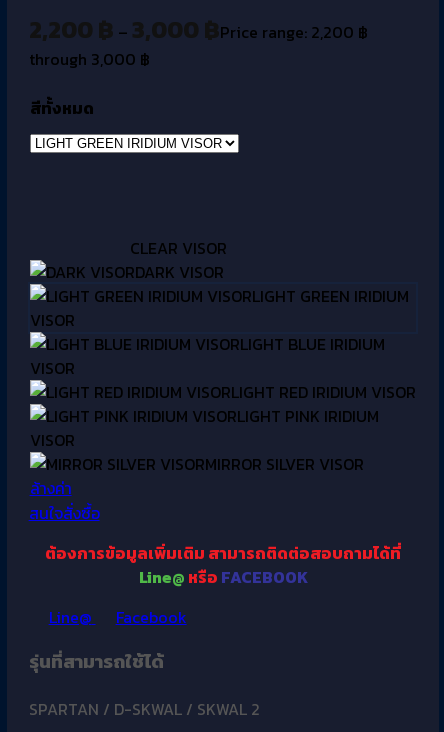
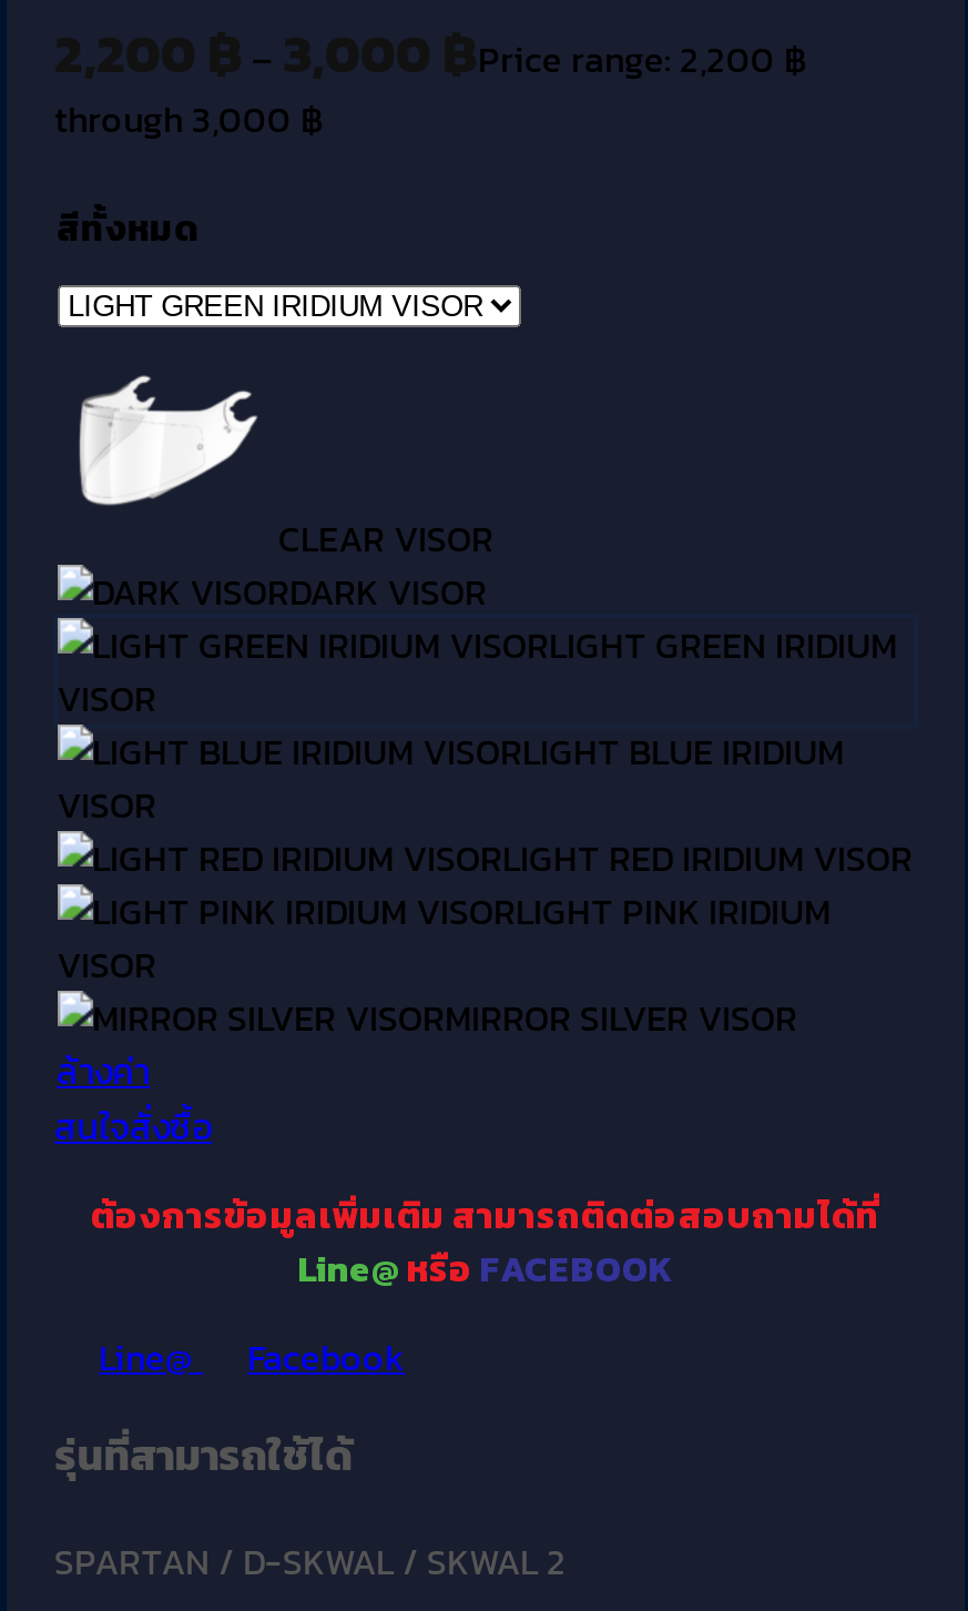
+ [image]
